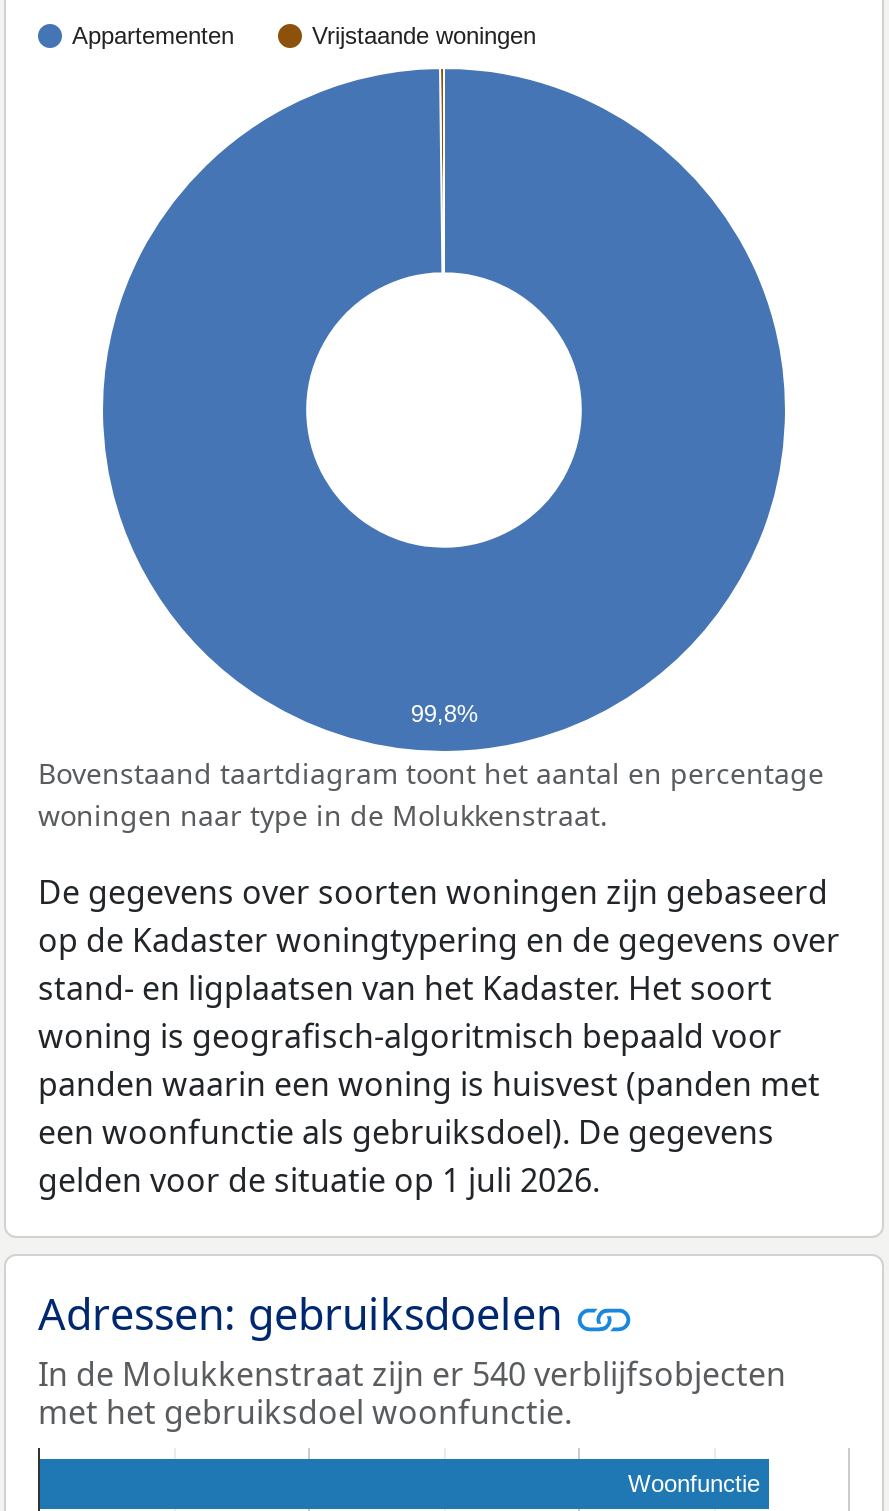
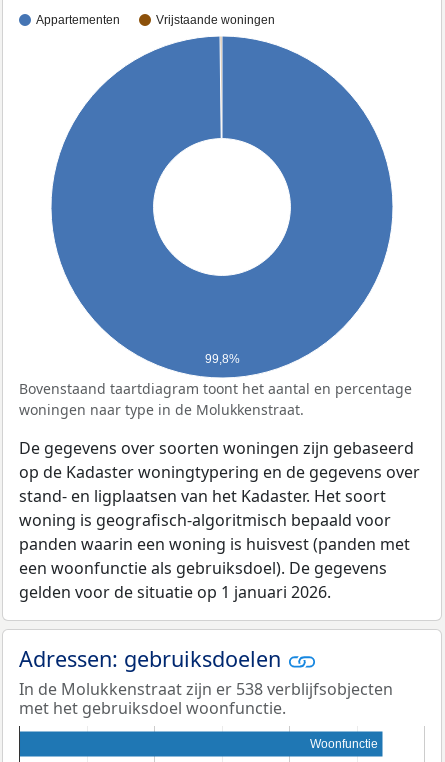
- gelden voor de situatie op 1 juli 2026.
+ gelden voor de situatie op 1 januari 2026.

- In de Molukkenstraat zijn er 540 verblijfsobjecten
+ In de Molukkenstraat zijn er 538 verblijfsobjecten
